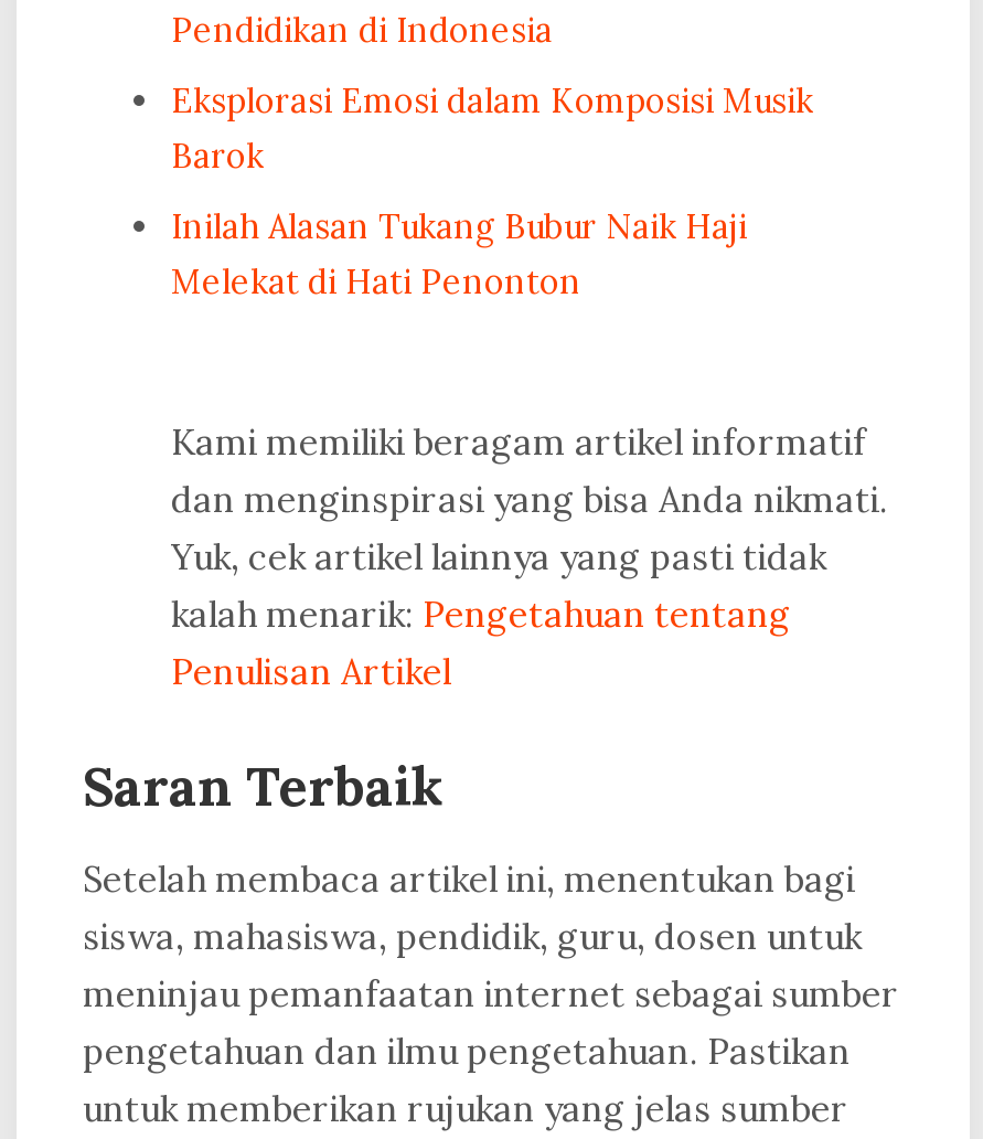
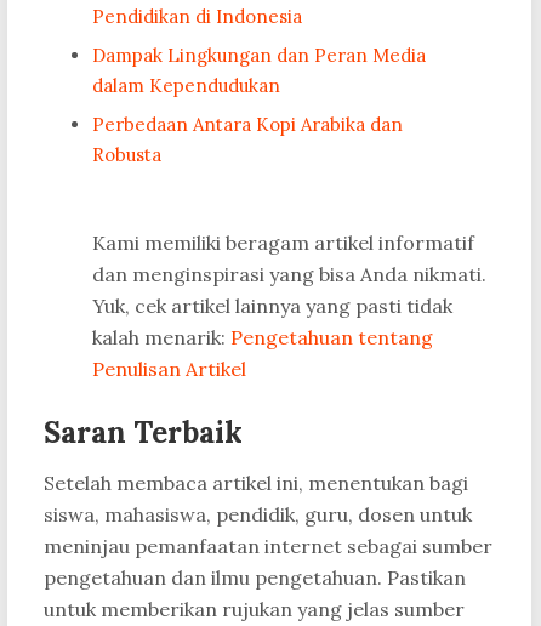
- Eksplorasi Emosi dalam Komposisi Musik
- Barok
+ Dampak Lingkungan dan Peran Media
+ dalam Kependudukan

- Inilah Alasan Tukang Bubur Naik Haji
- Melekat di Hati Penonton
+ Perbedaan Antara Kopi Arabika dan
+ Robusta
